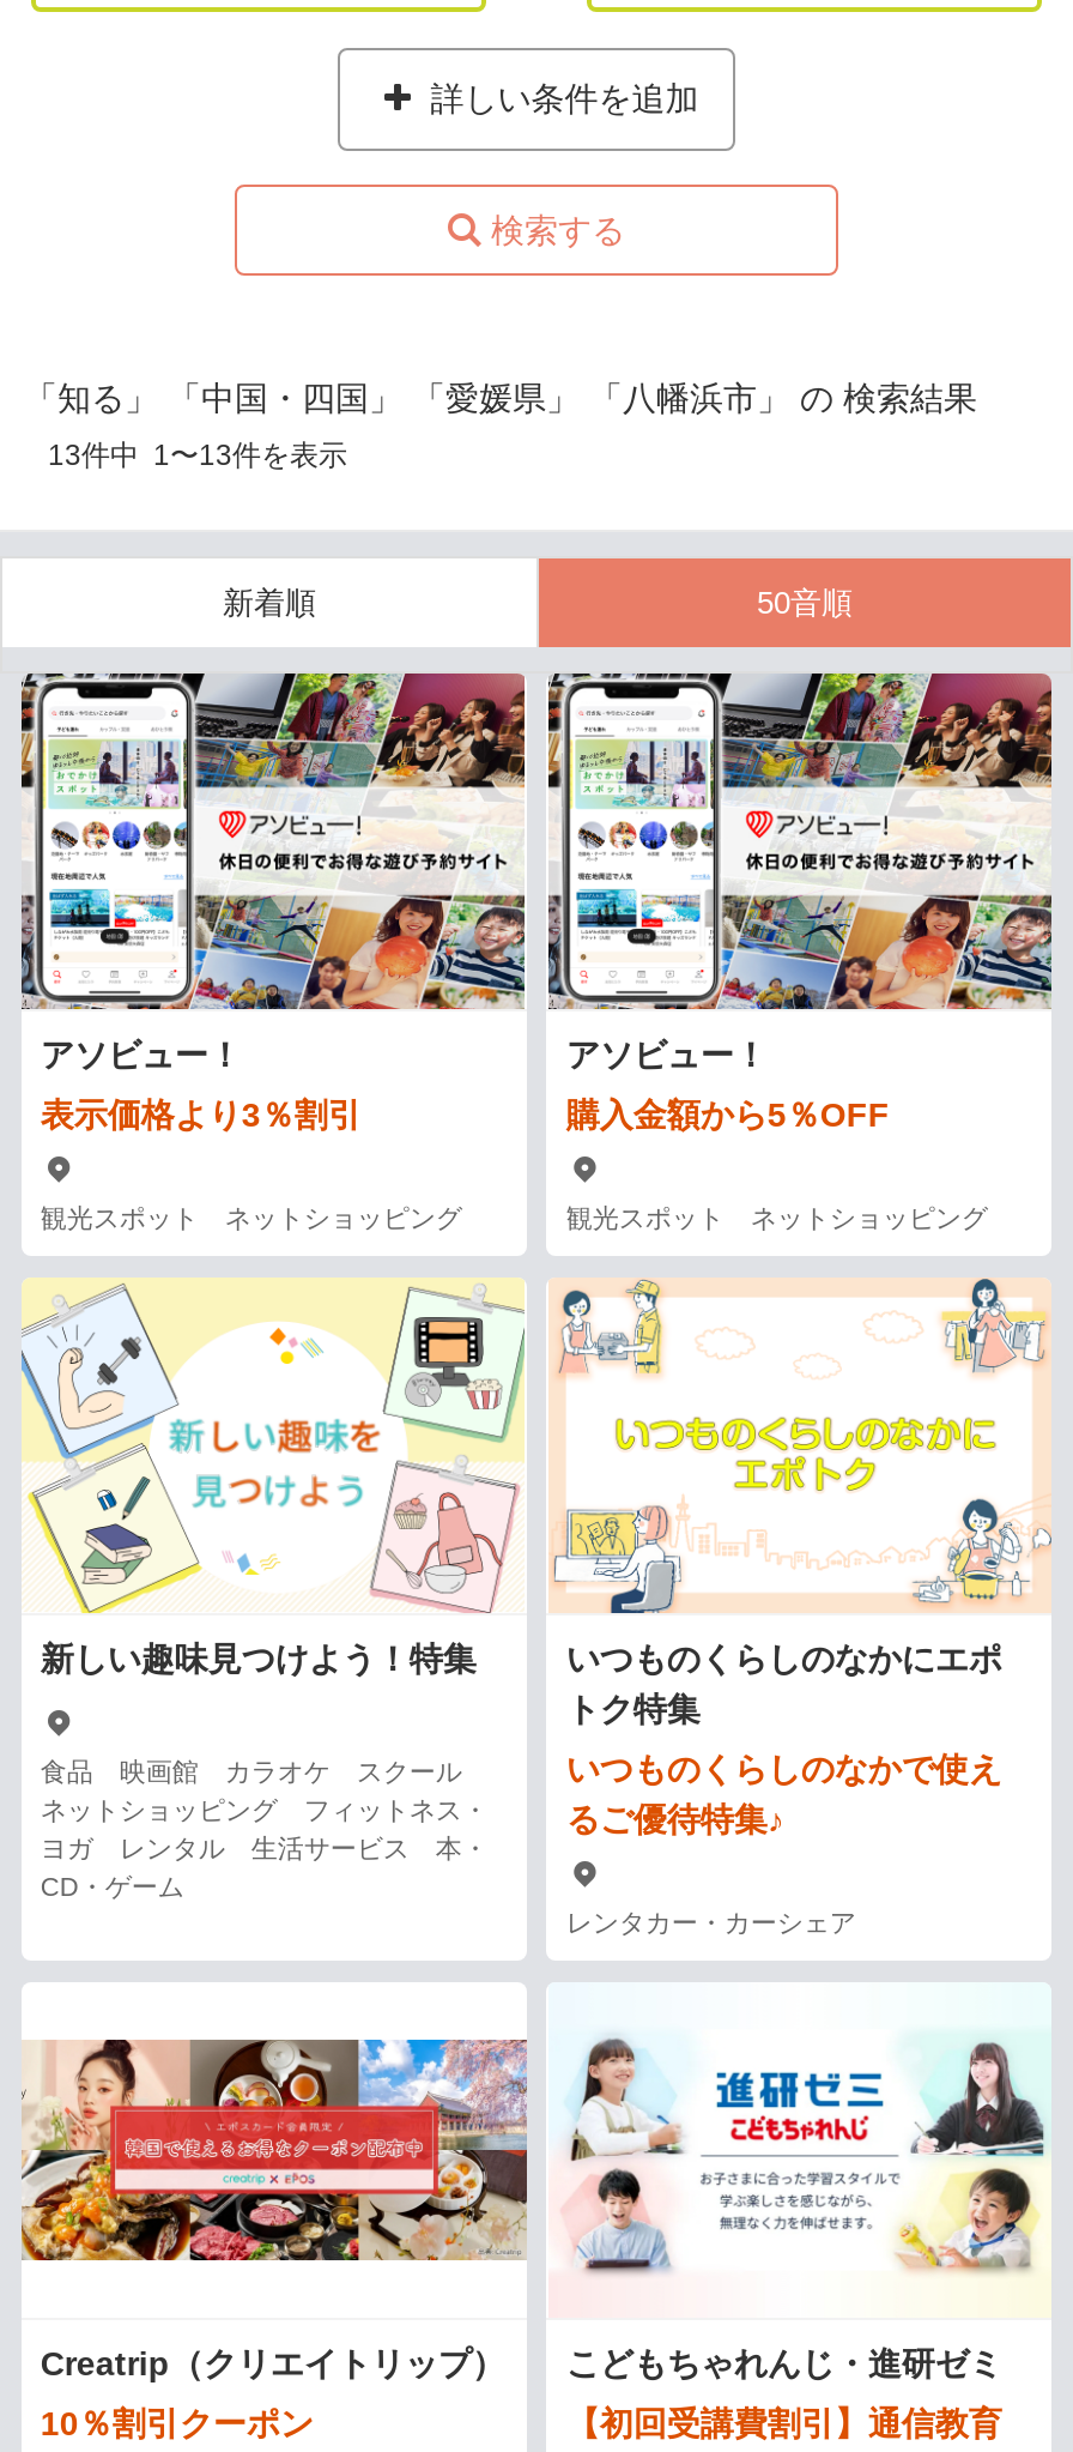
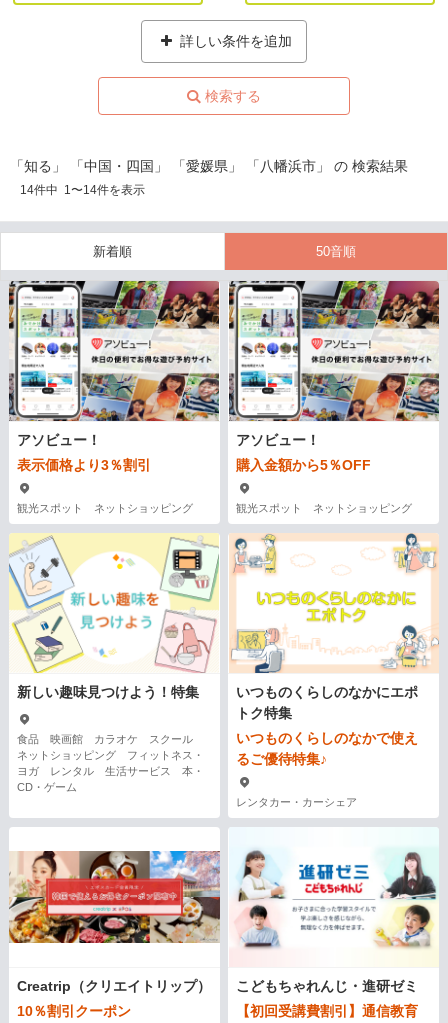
- 13件中1〜13件を表示
+ 14件中1〜14件を表示
